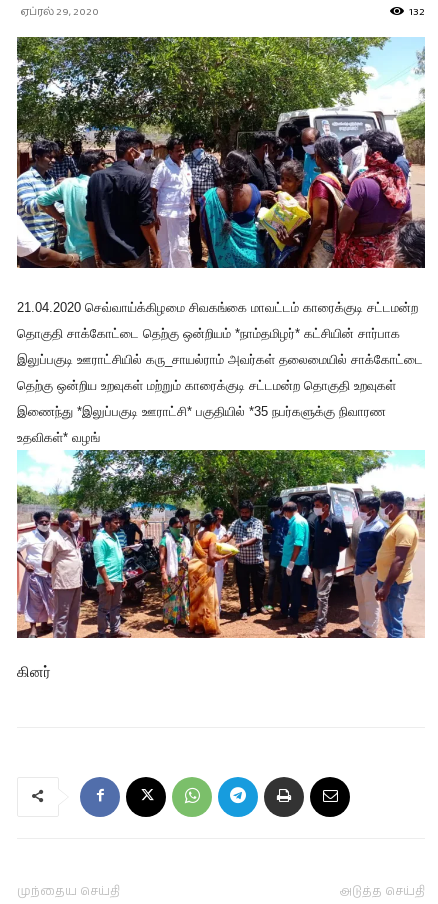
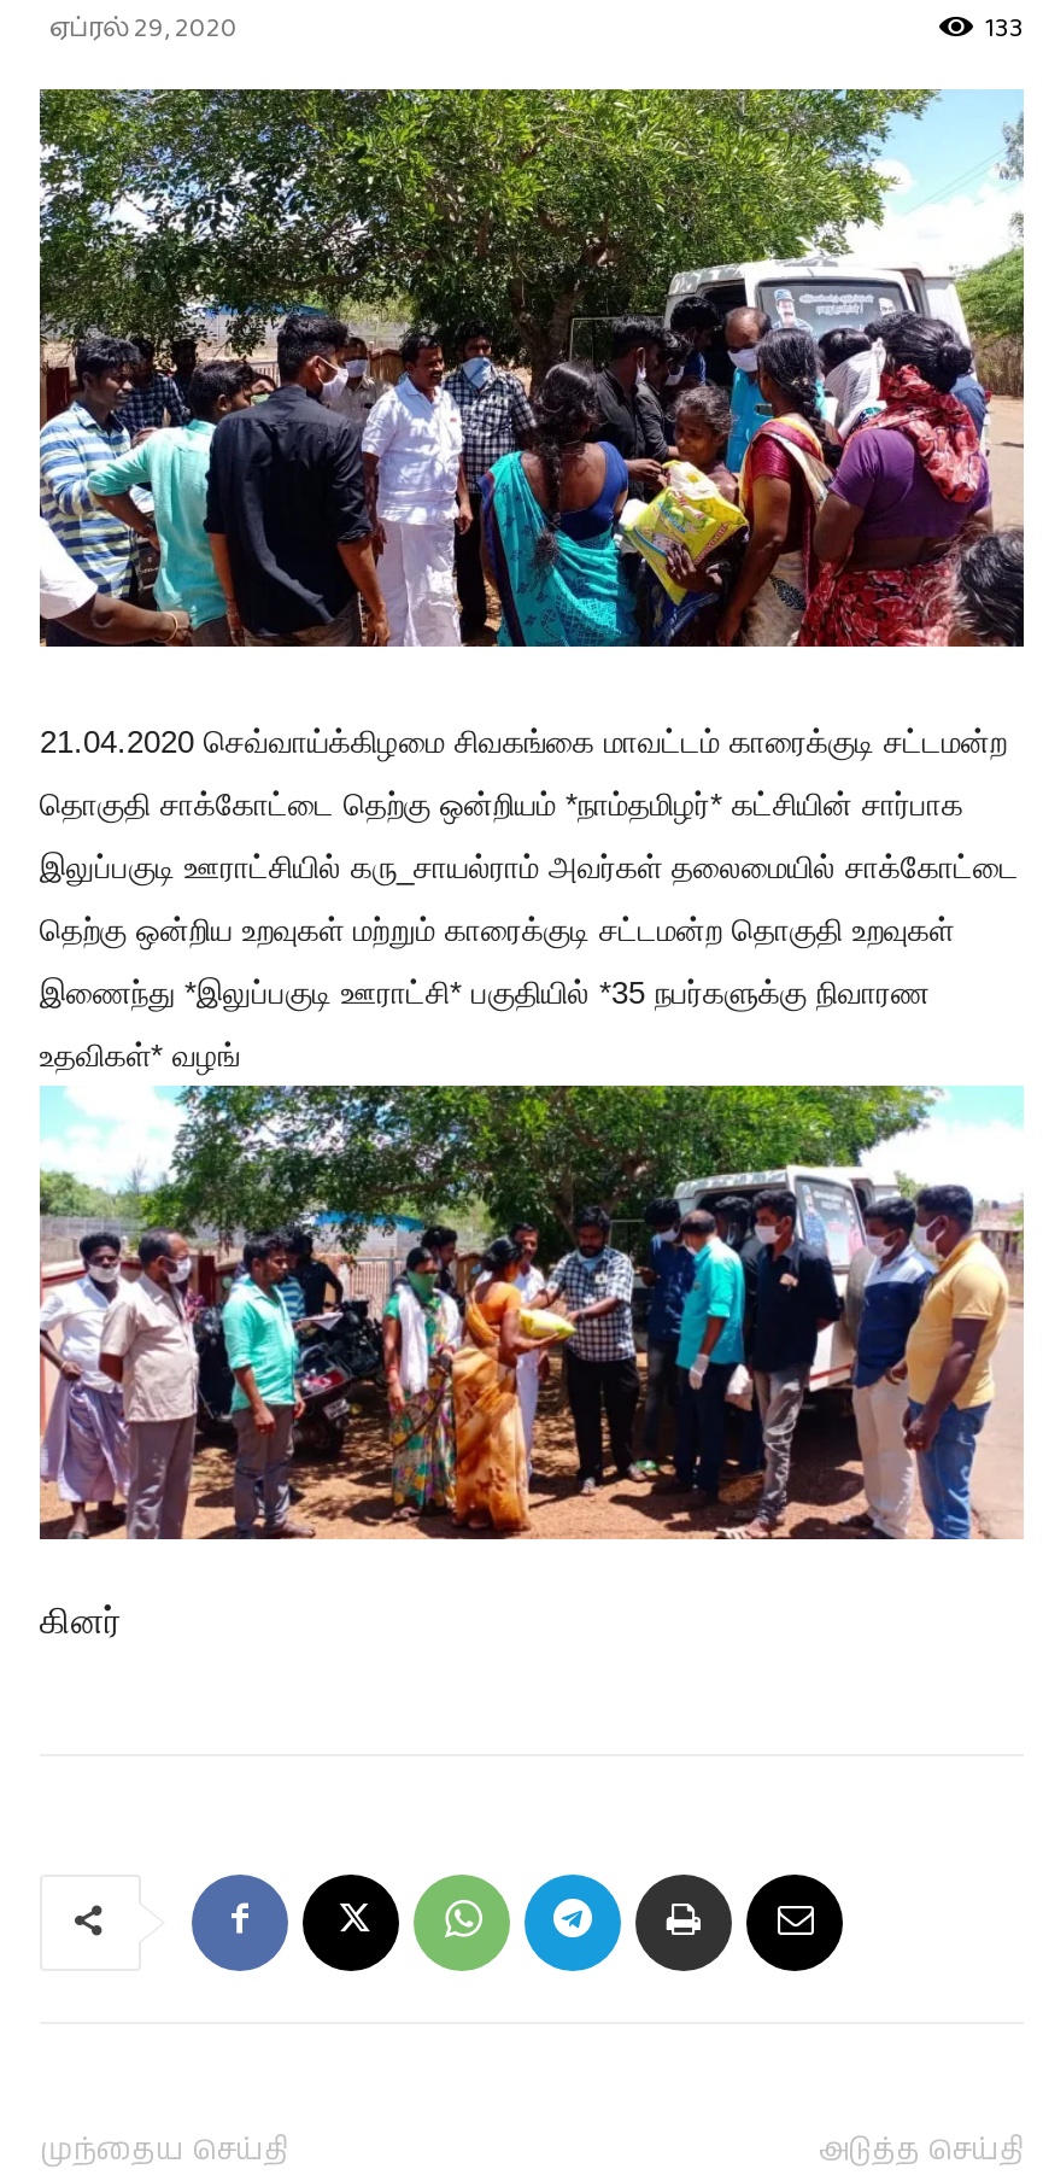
- 132
+ 133
